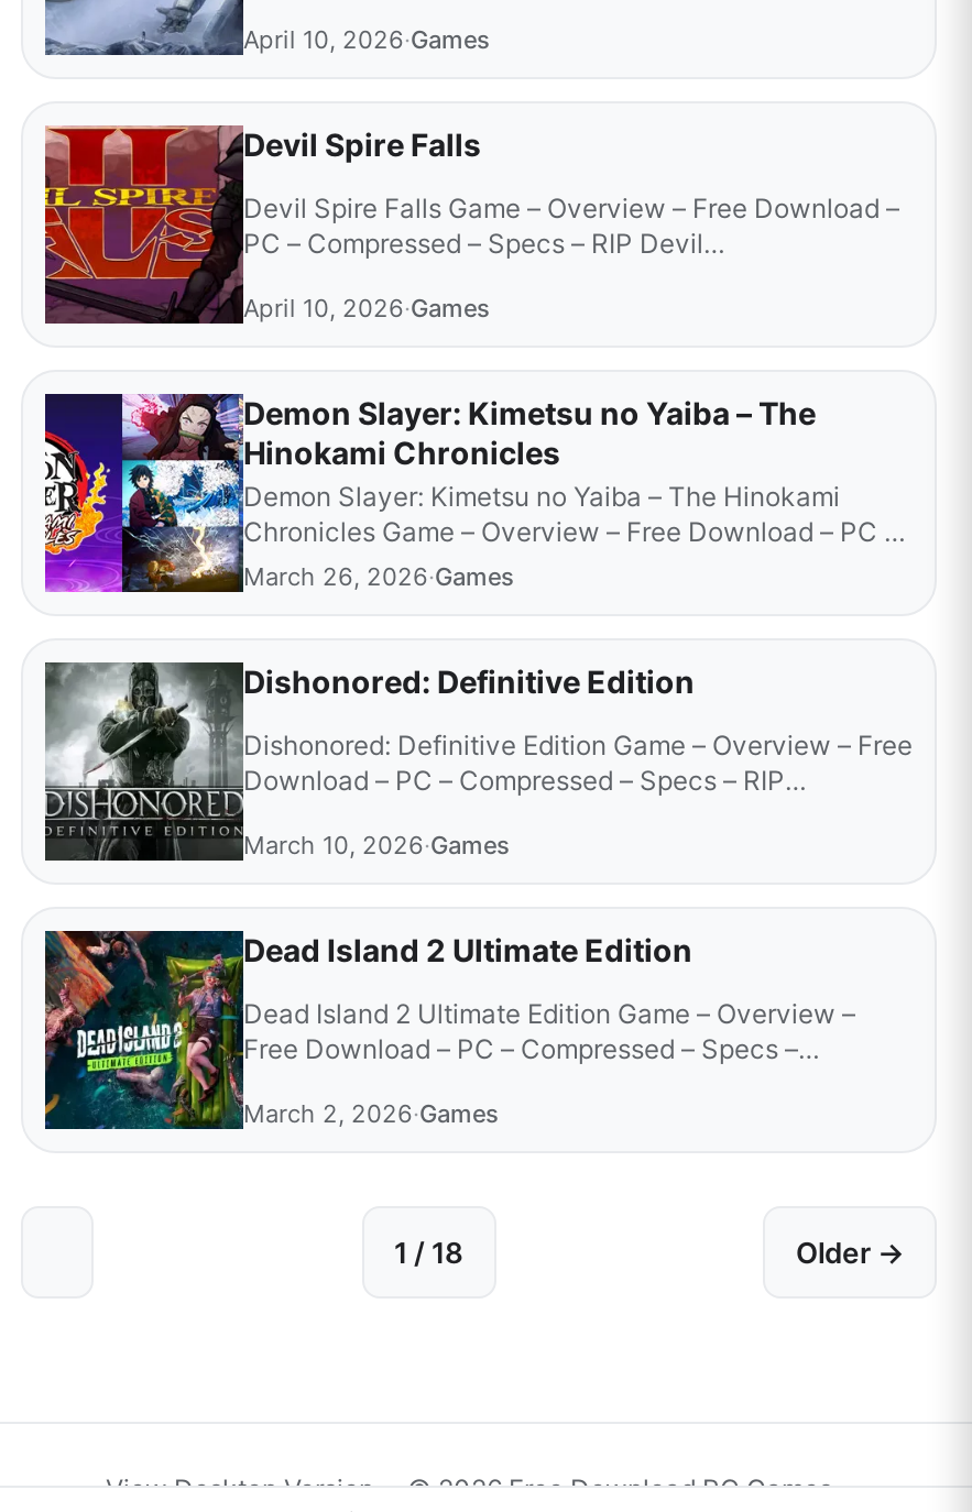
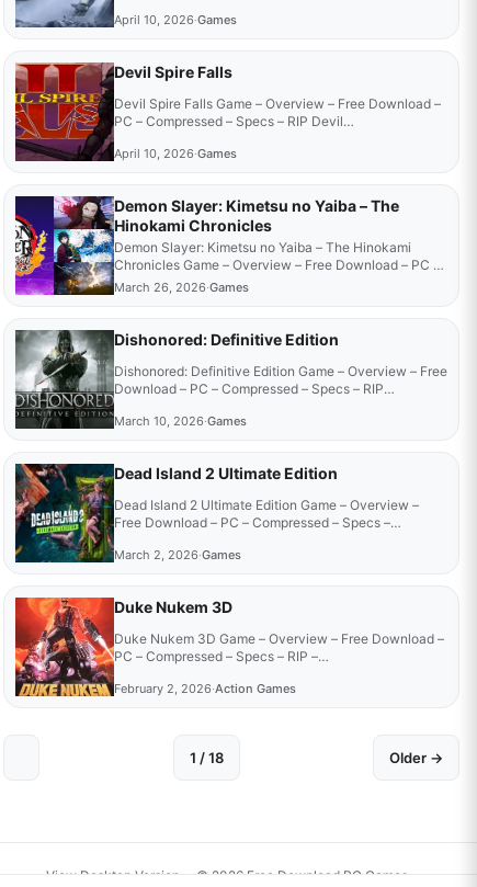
+ [image]
+ Duke Nukem 3D
+ Duke Nukem 3D Game – Overview – Free Download –
+ PC – Compressed – Specs – RIP –…
+ February 2, 2026·Action Games
